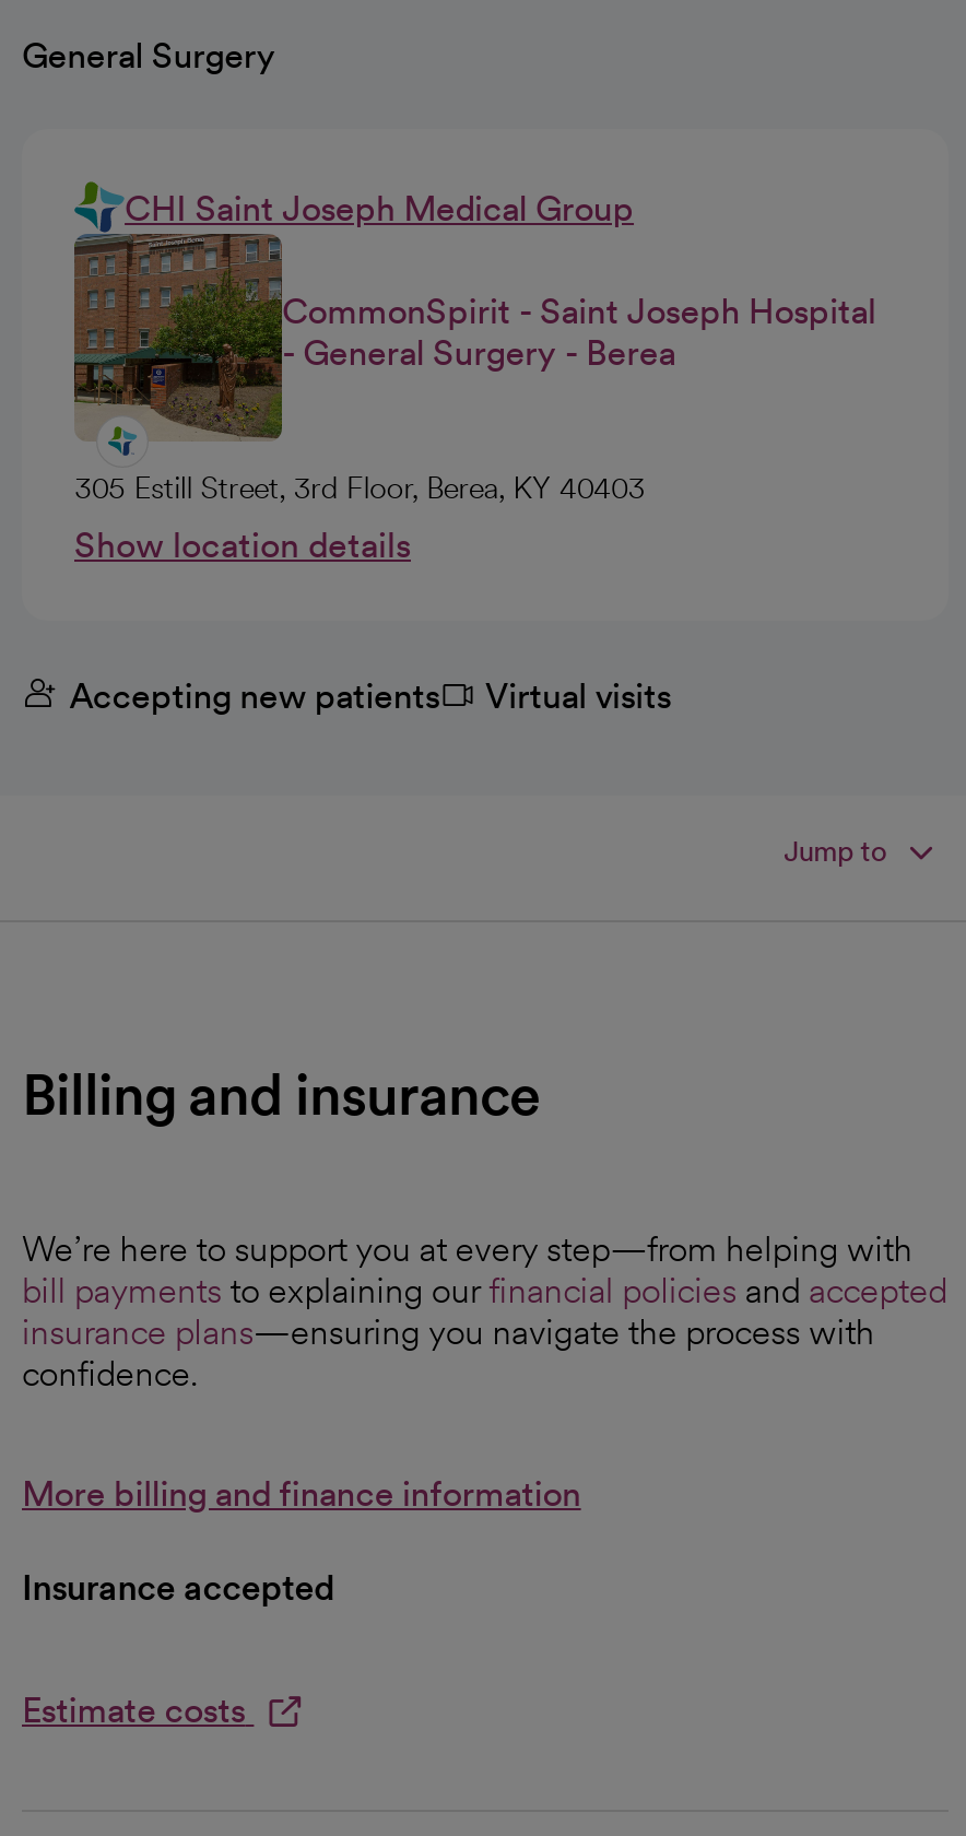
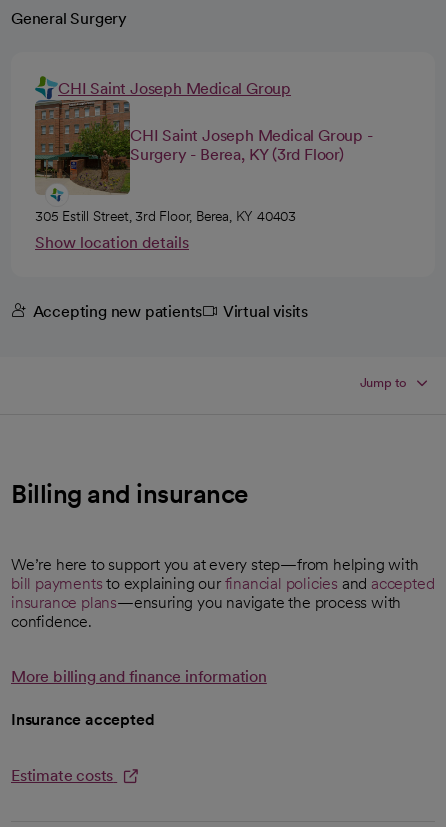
- CommonSpirit - Saint Joseph Hospital
- - General Surgery - Berea
+ CHI Saint Joseph Medical Group -
+ Surgery - Berea, KY (3rd Floor)
